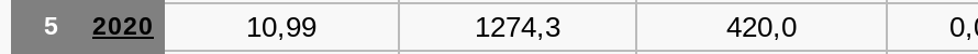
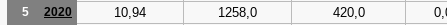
- 10,99
+ 10,94

- 1274,3
+ 1258,0
